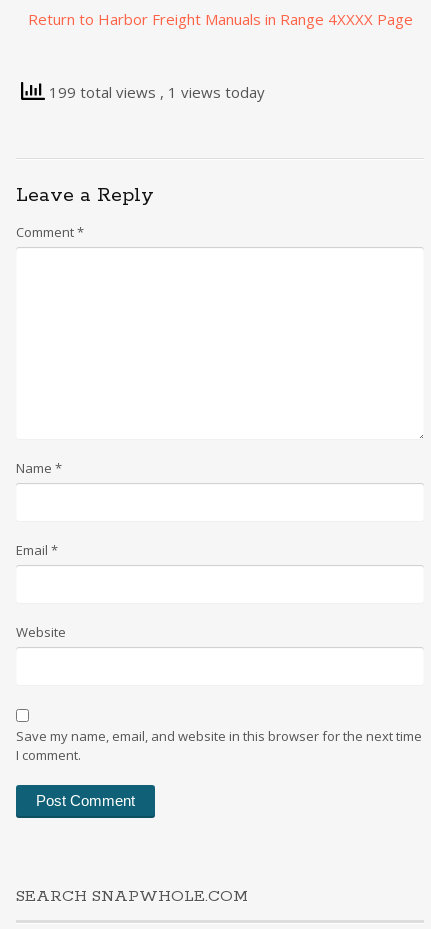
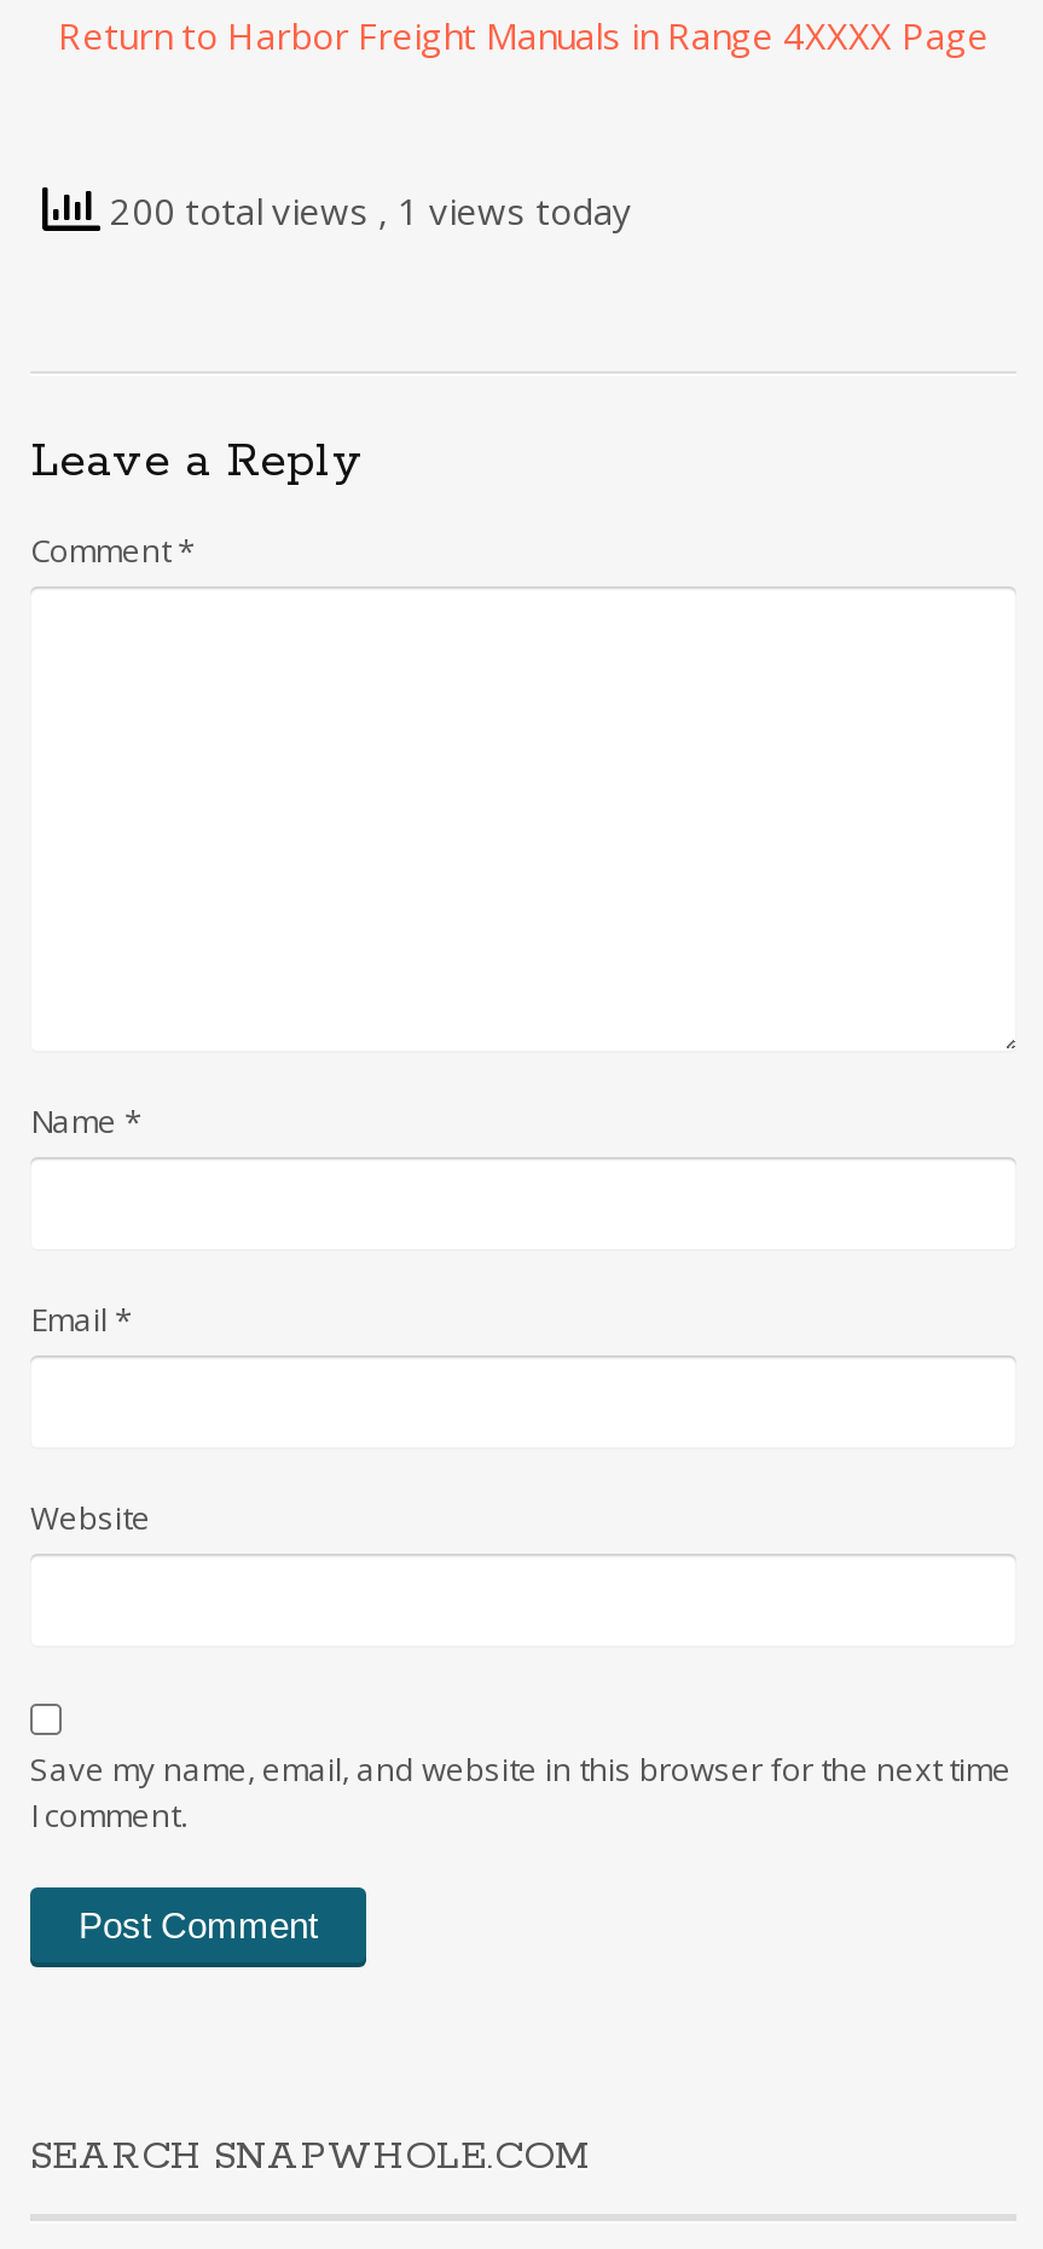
- 199 total views, 1 views today
+ 200 total views, 1 views today
